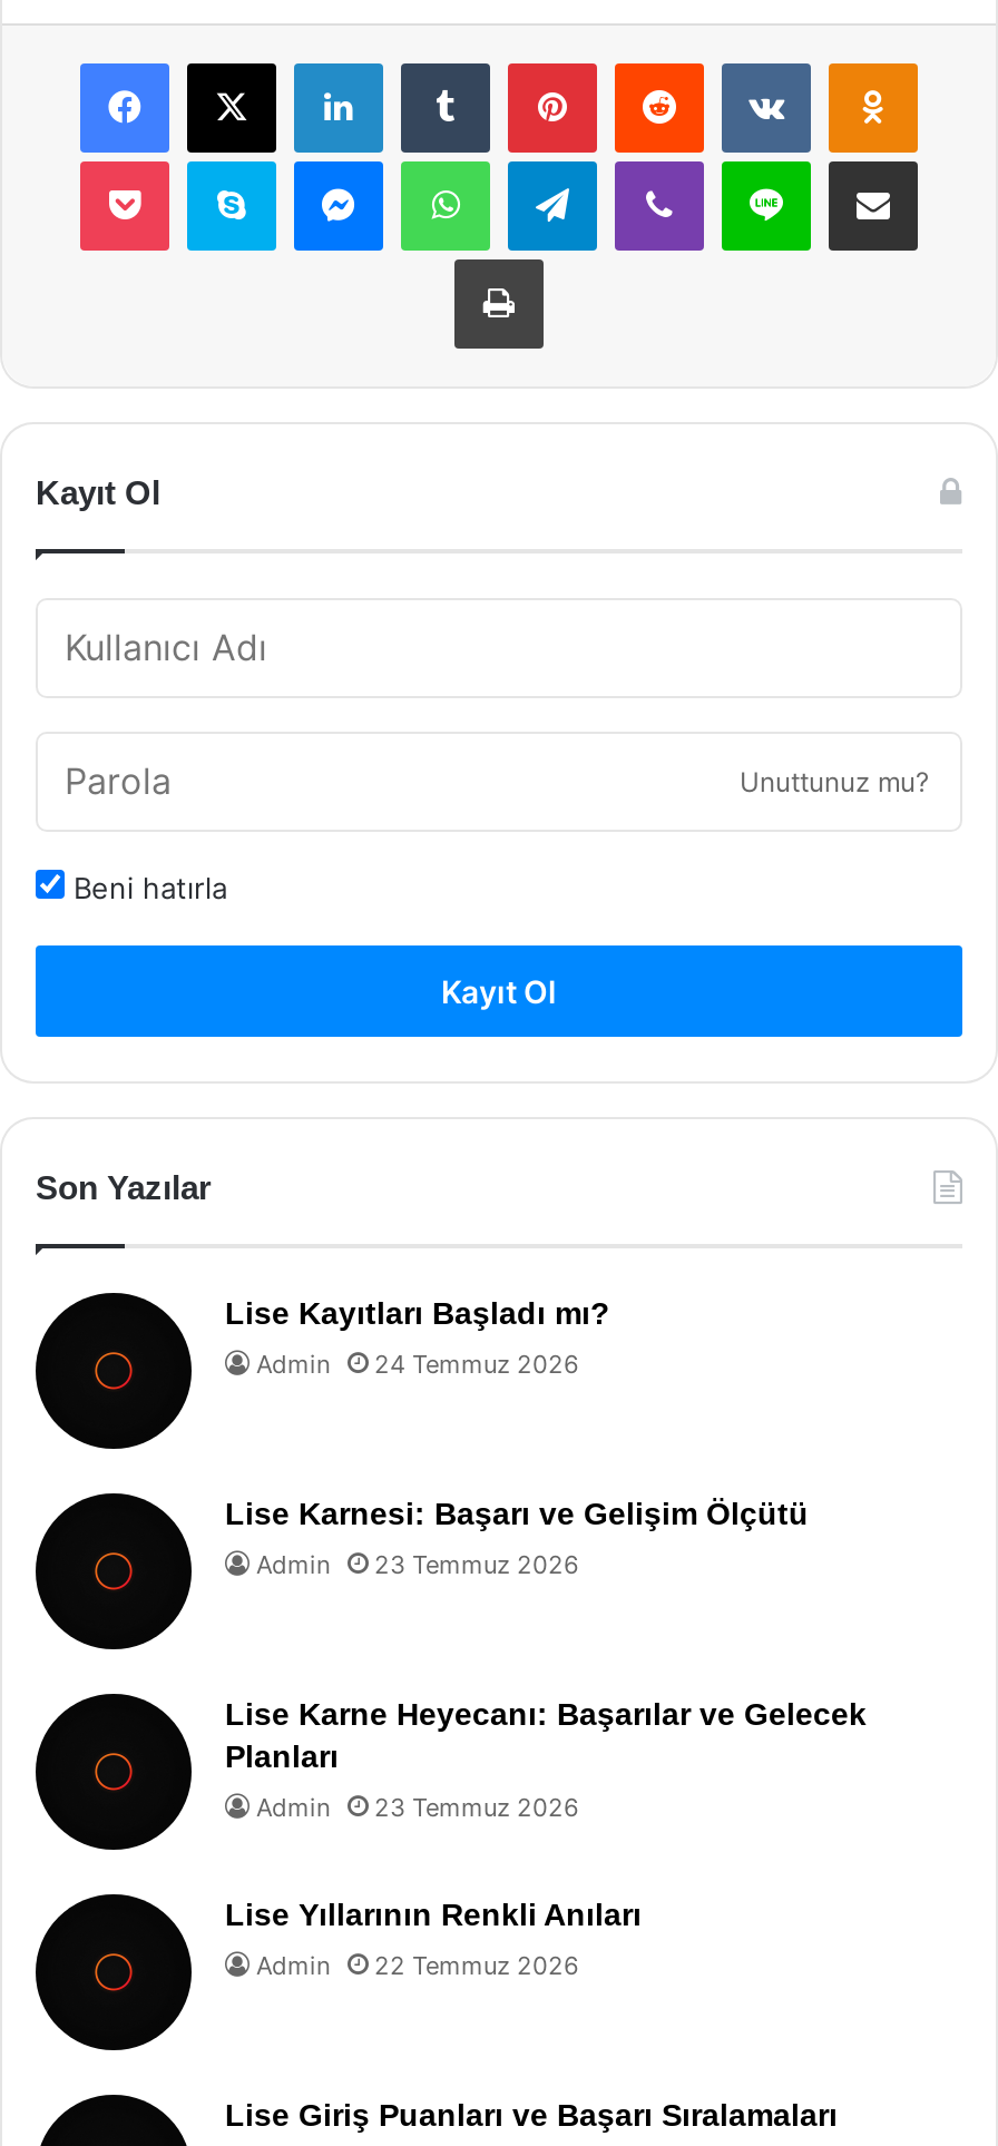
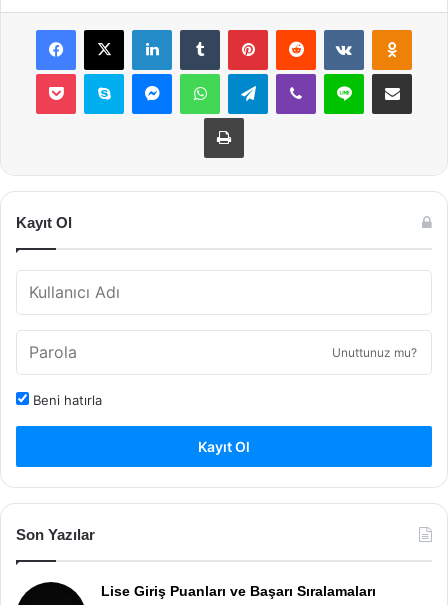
- [image]
- Lise Kayıtları Başladı mı?
- Admin
- 24 Temmuz 2026

- [image]
- Lise Karnesi: Başarı ve Gelişim Ölçütü
- Admin
- 23 Temmuz 2026

- [image]
- Lise Karne Heyecanı: Başarılar ve Gelecek
- Planları
- Admin
- 23 Temmuz 2026
- Lise Yıllarının Renkli Anıları
- Admin
- 22 Temmuz 2026

- [image]
